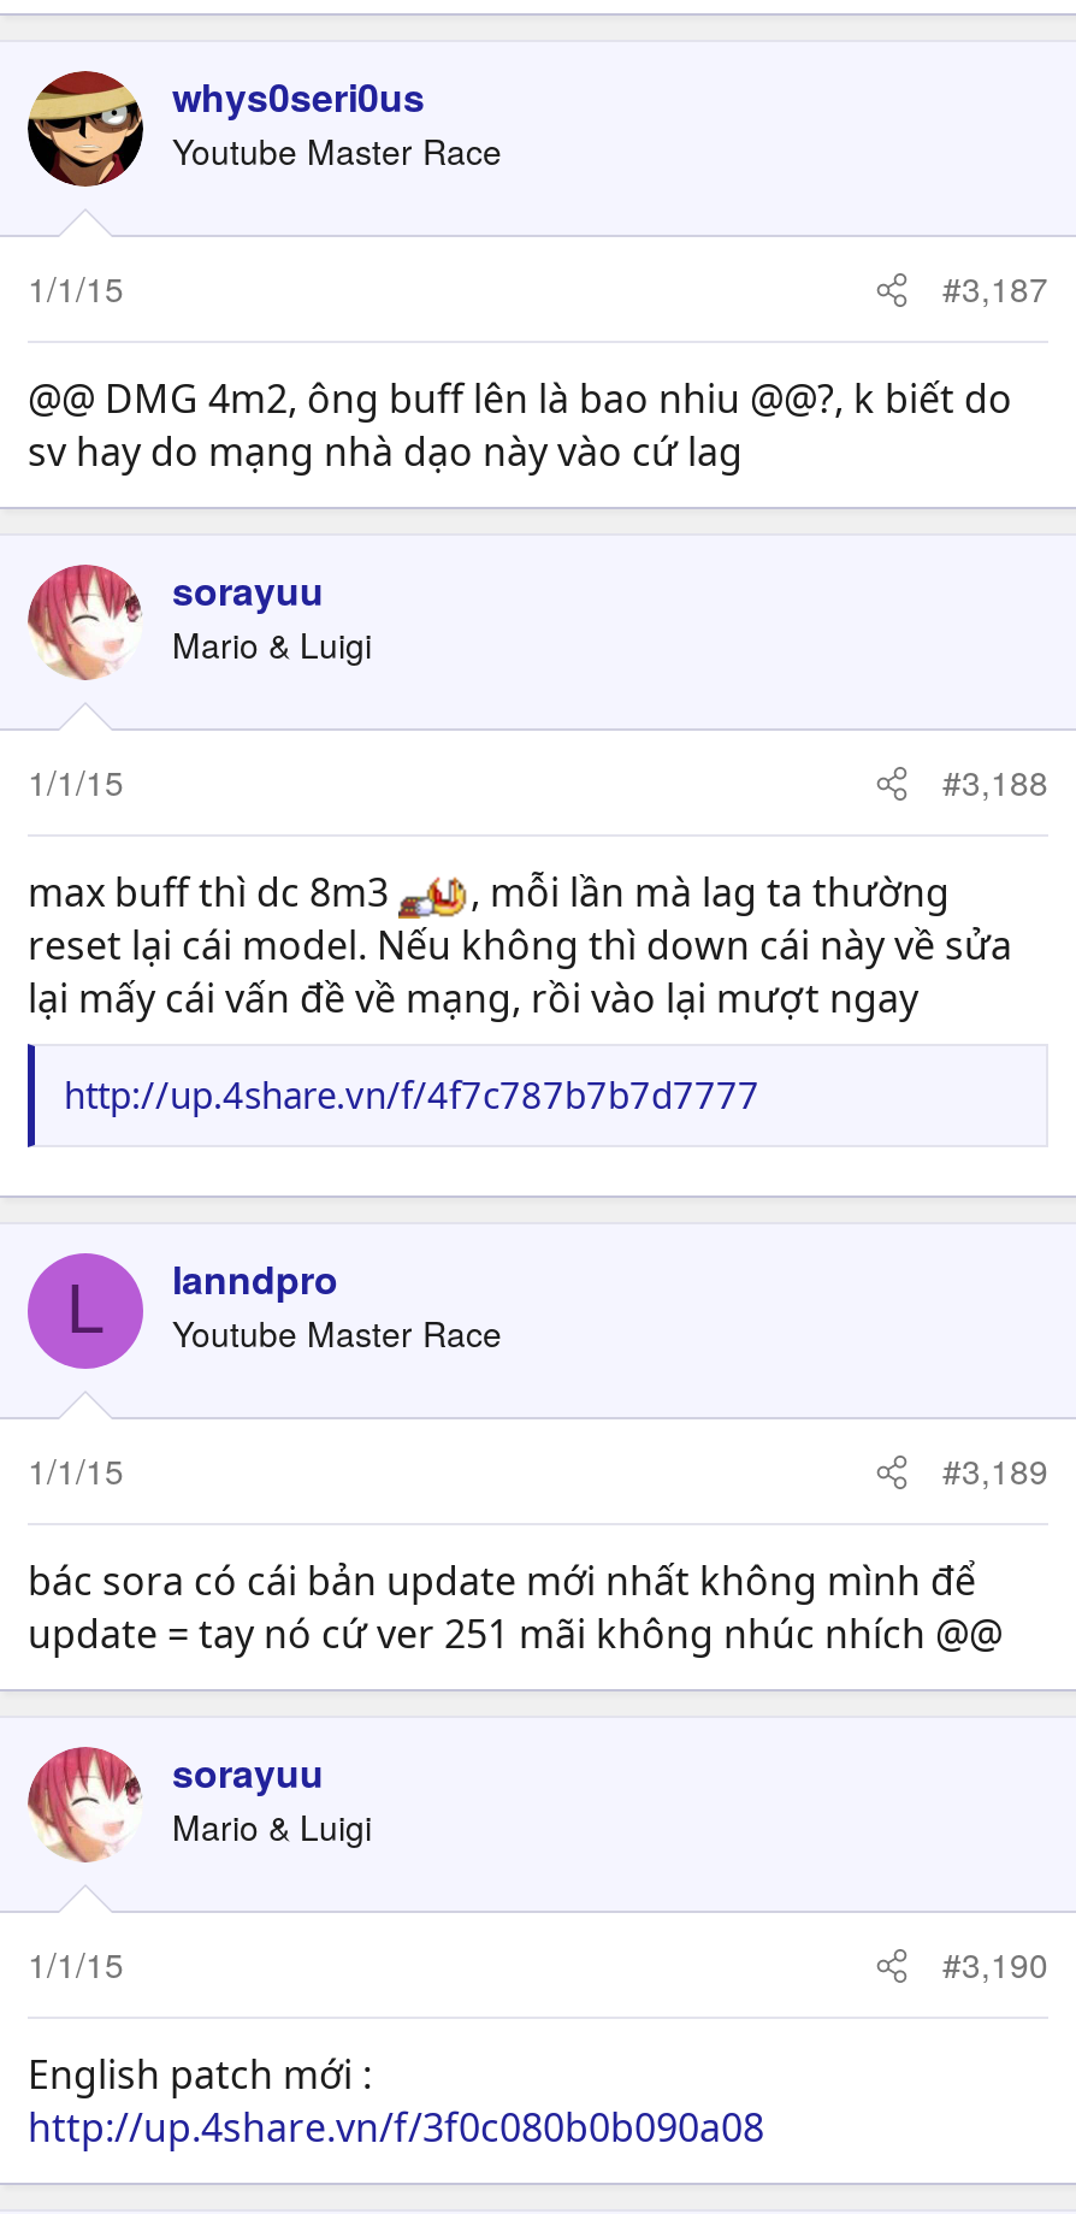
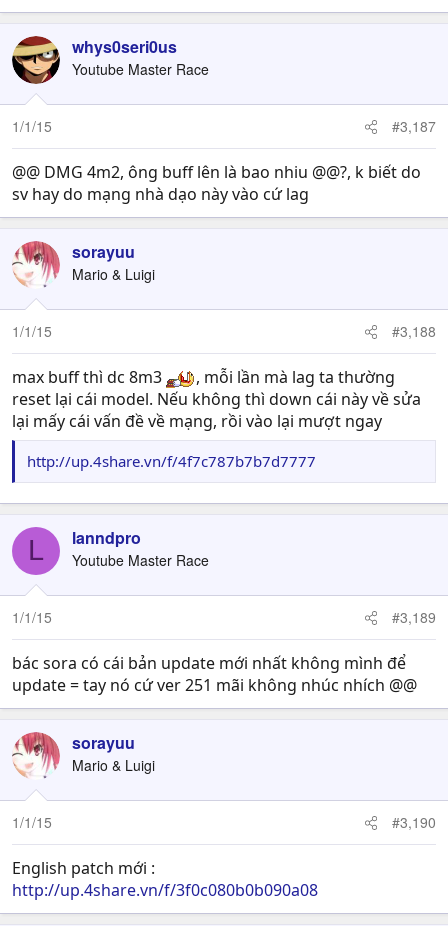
- [image]
+ [image]

- [image]
+ [image]
